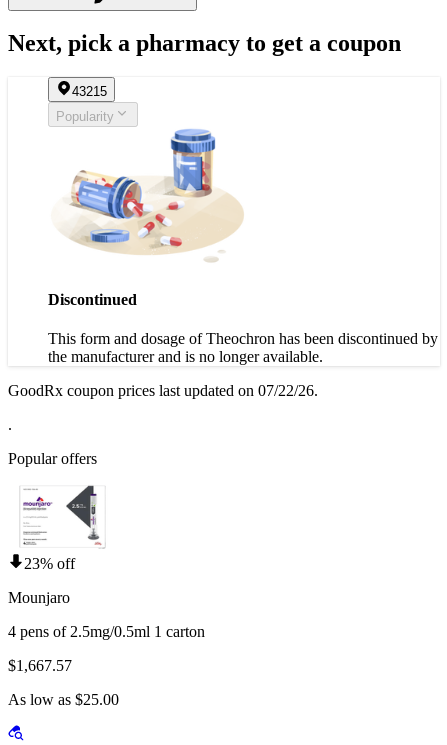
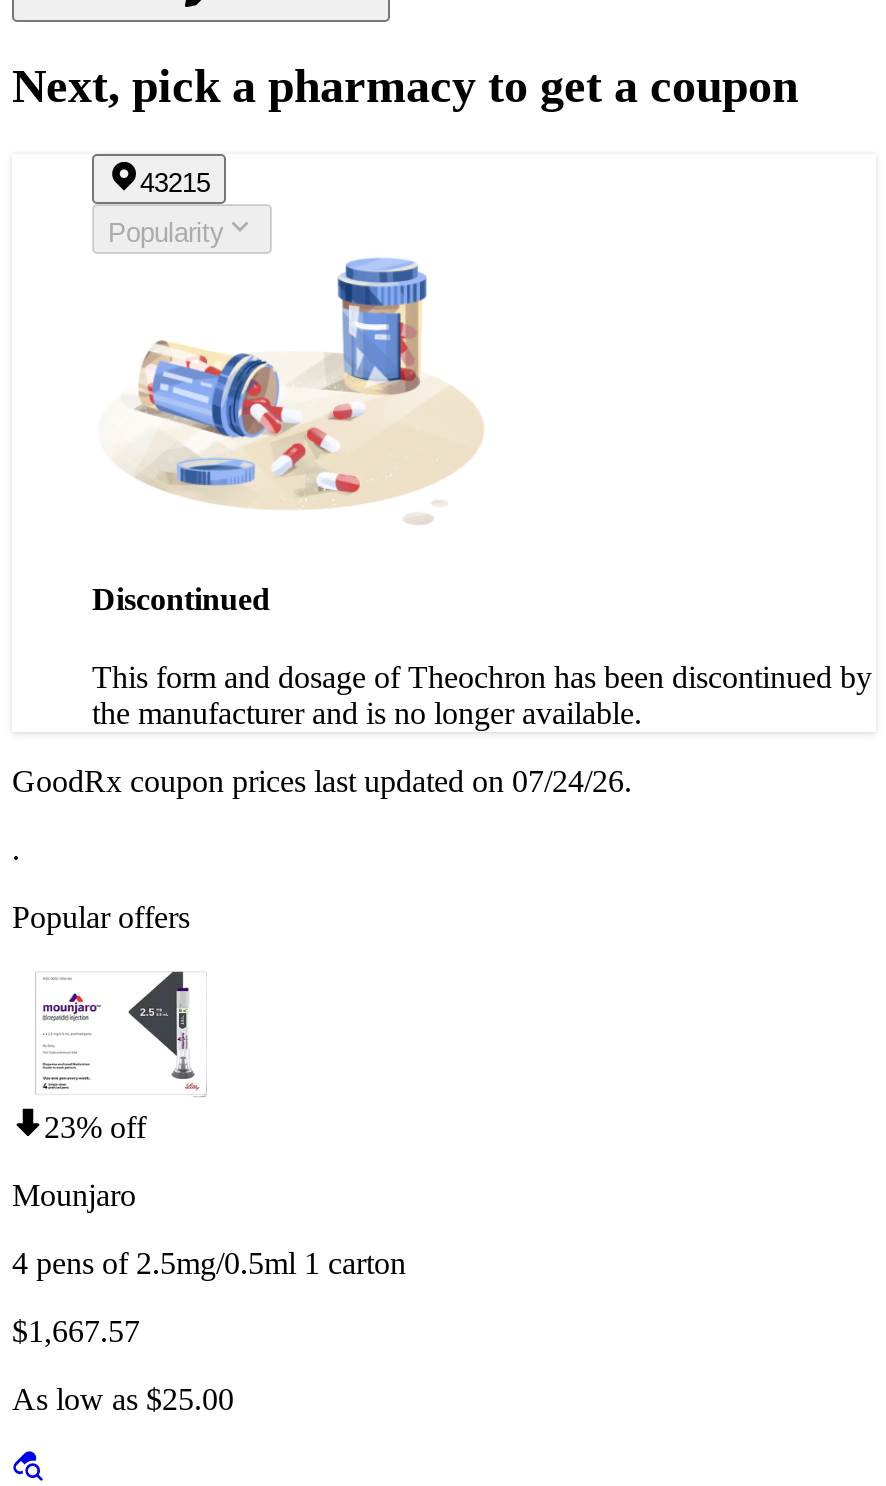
- GoodRx coupon prices last updated on 07/22/26.
+ GoodRx coupon prices last updated on 07/24/26.
